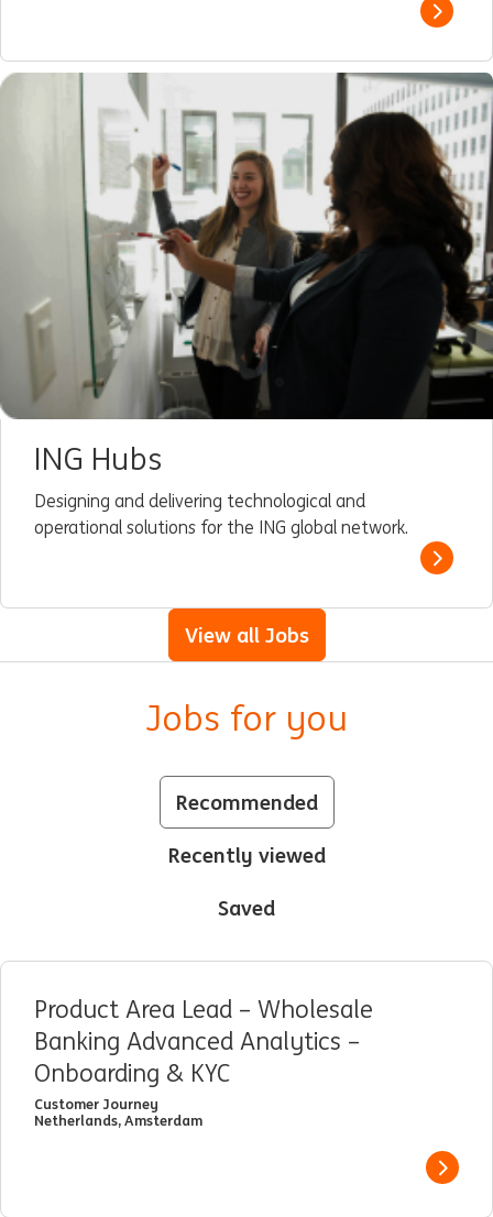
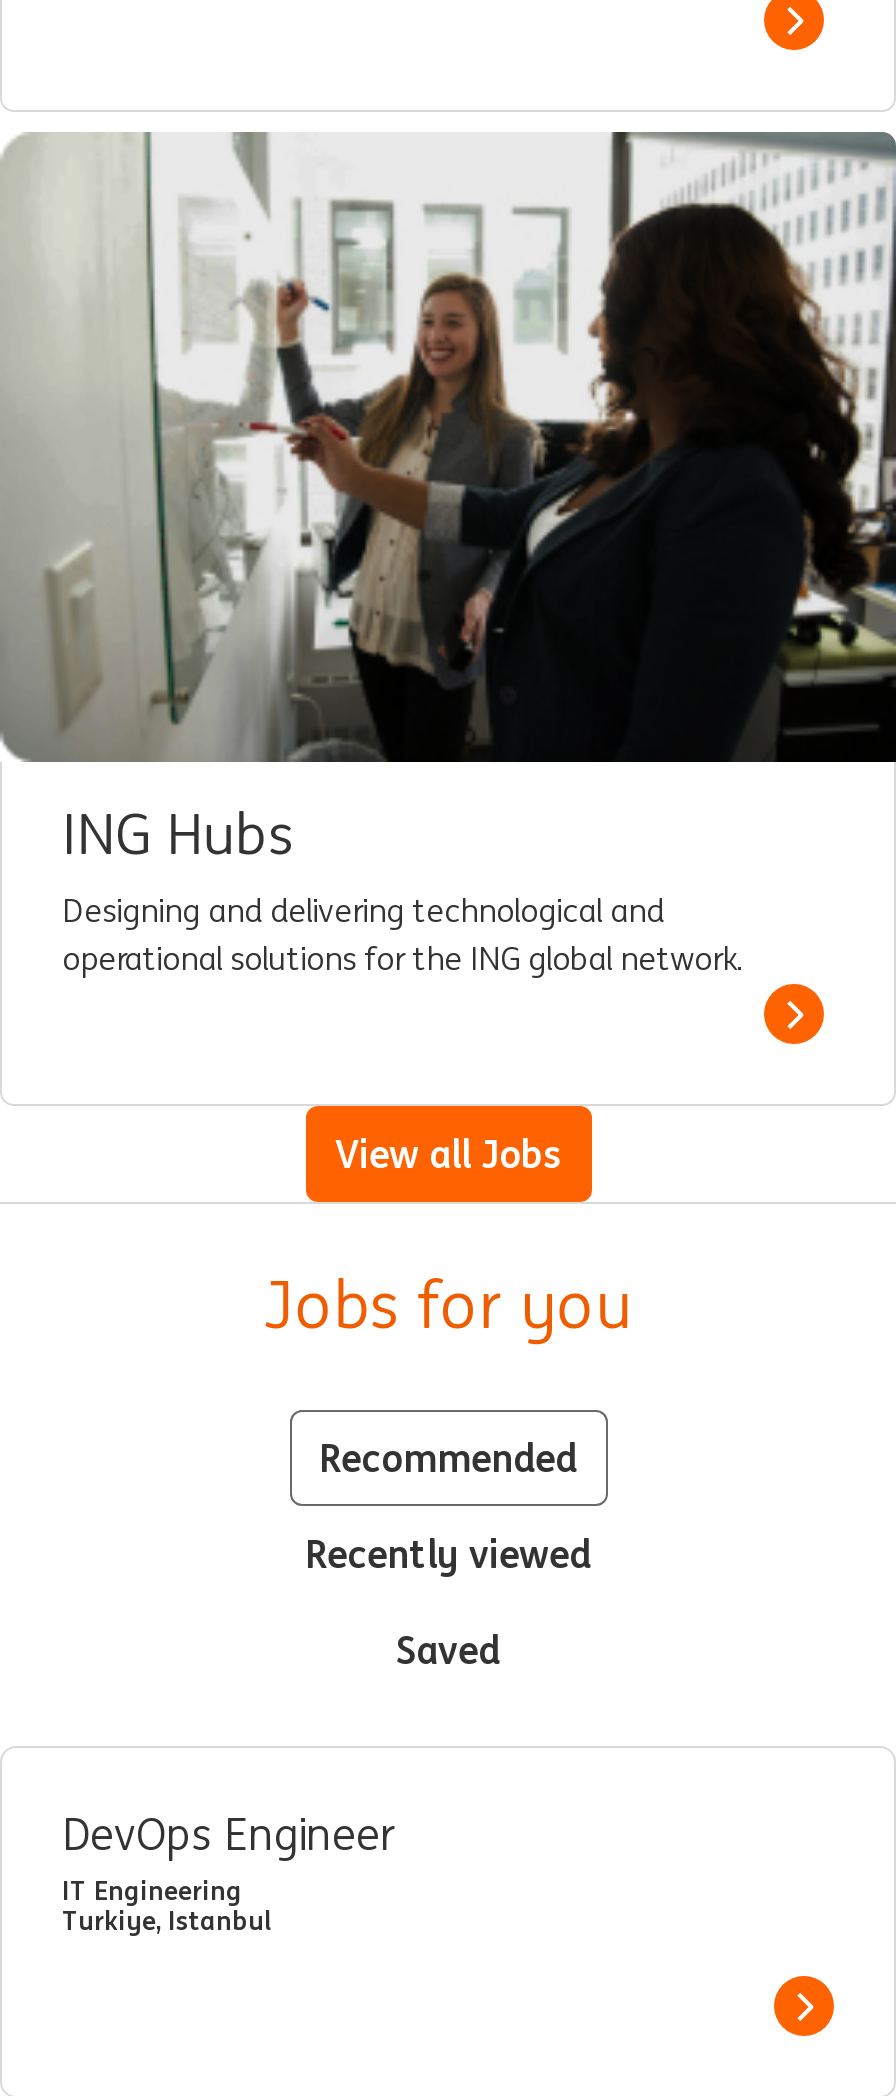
- Product Area Lead – Wholesale
- Banking Advanced Analytics –
- Onboarding & KYC
- Customer Journey
- Netherlands, Amsterdam
+ DevOps Engineer
+ IT Engineering
+ Turkiye, Istanbul
